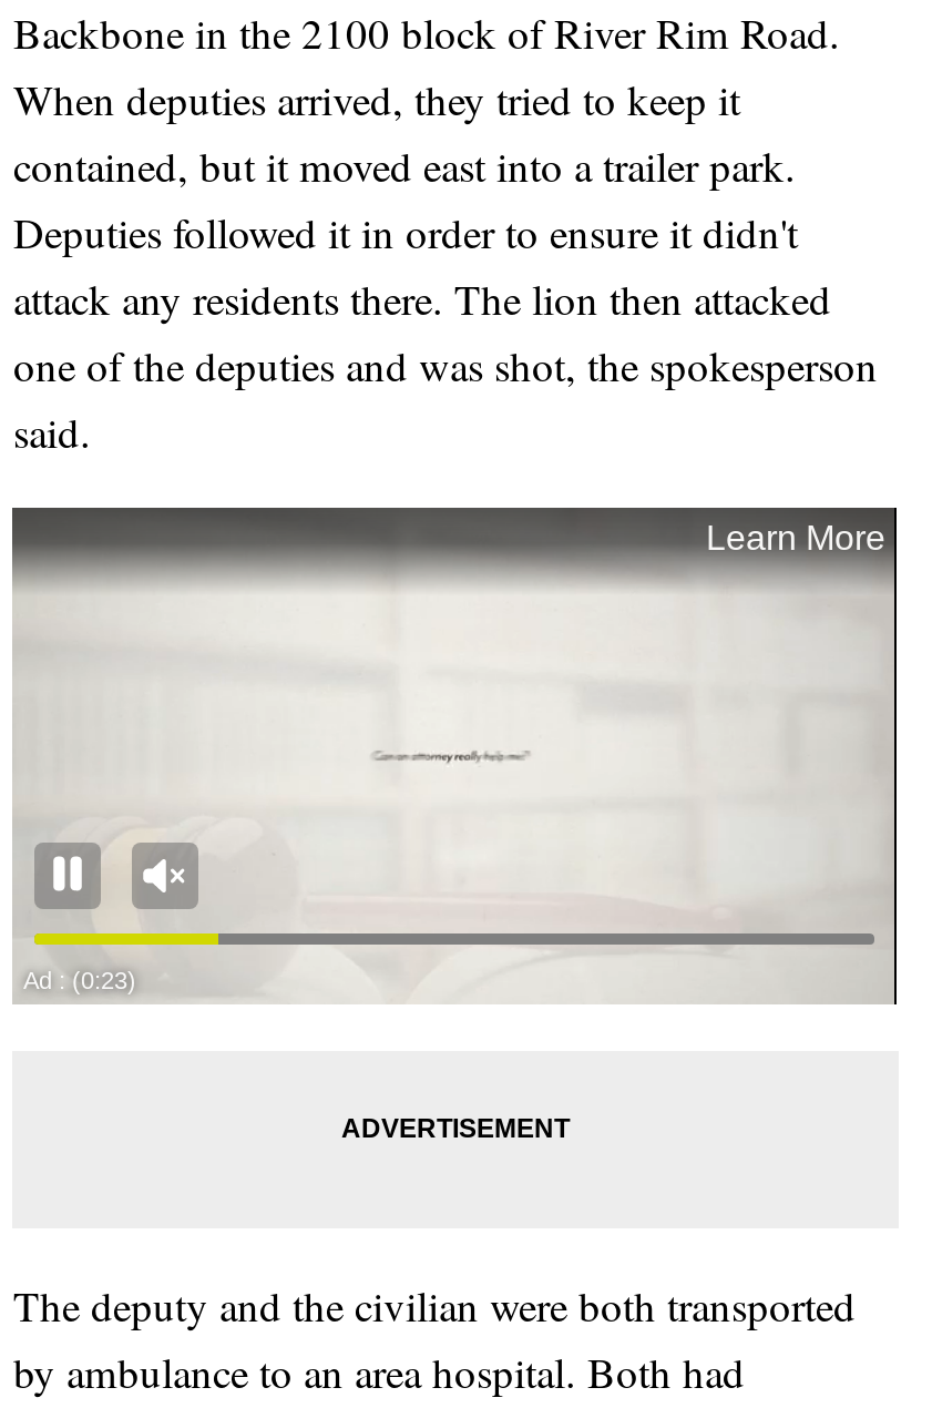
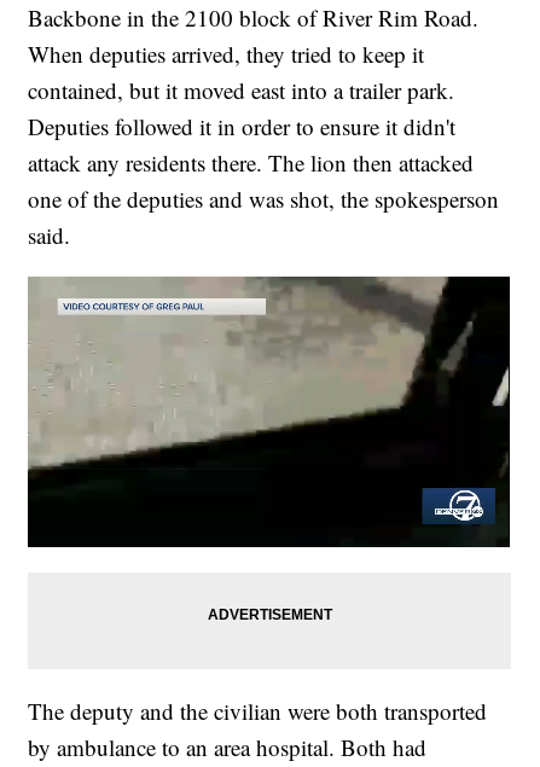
- [image]
+ [image]
